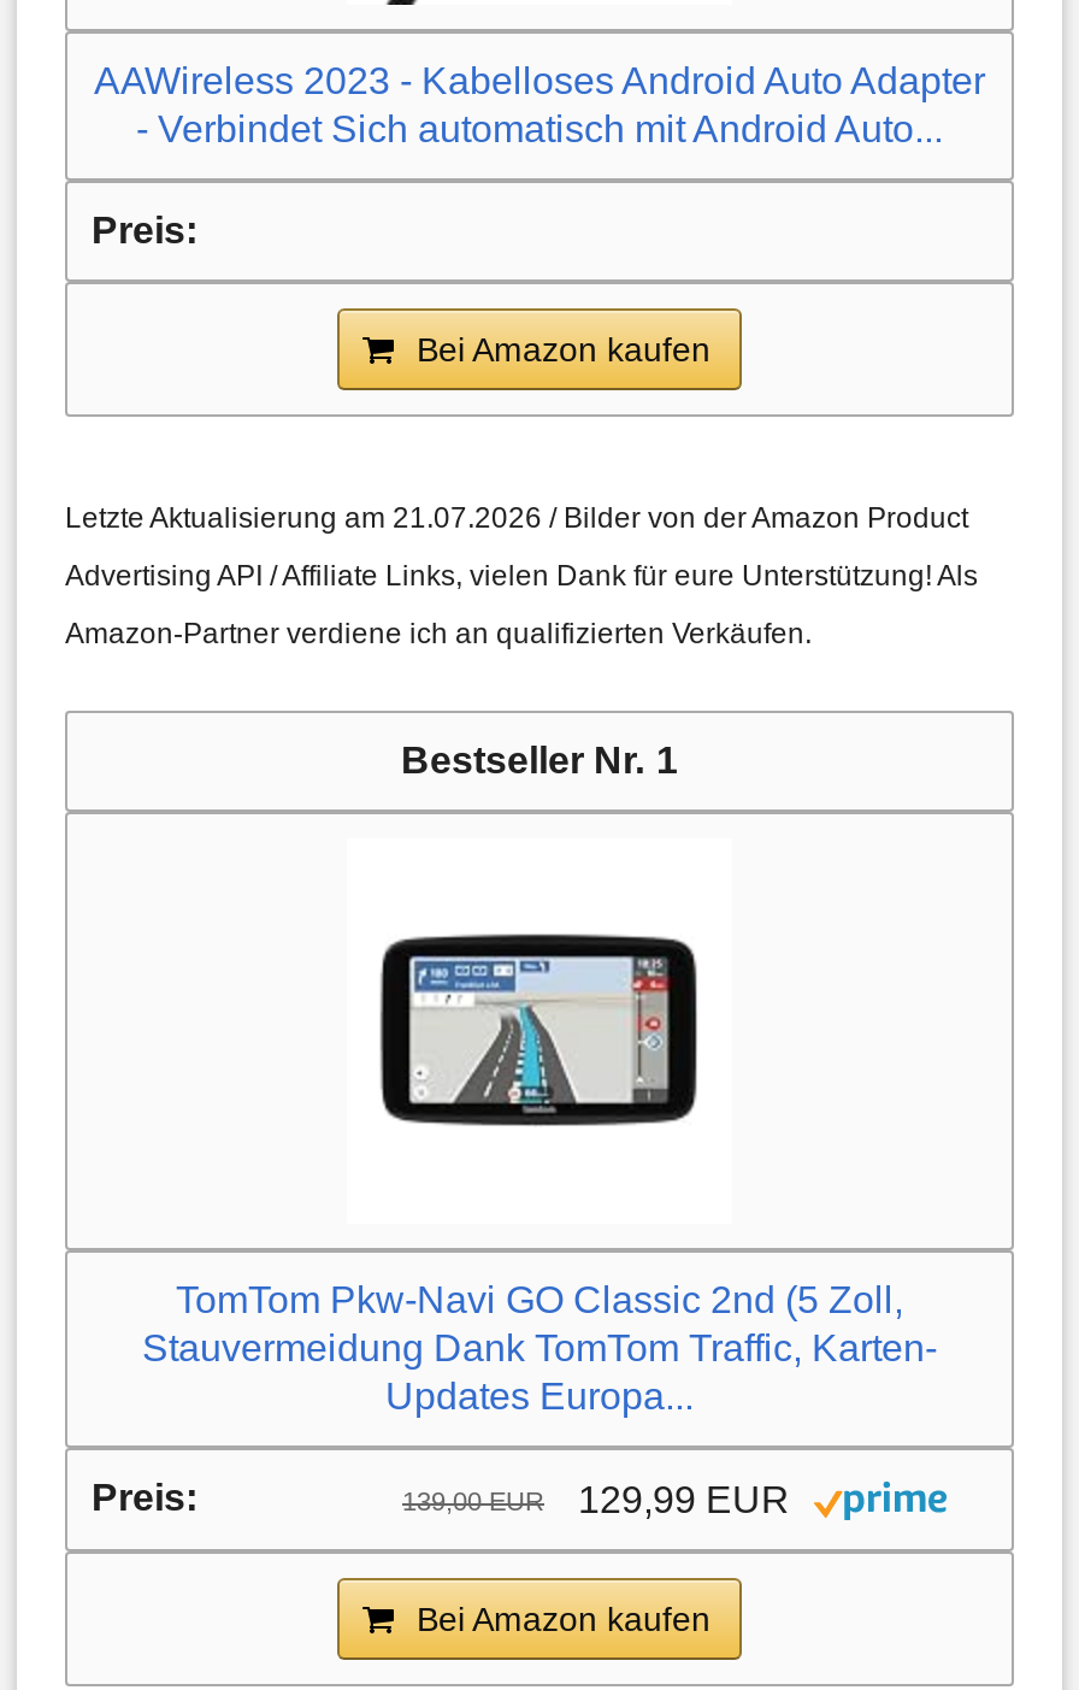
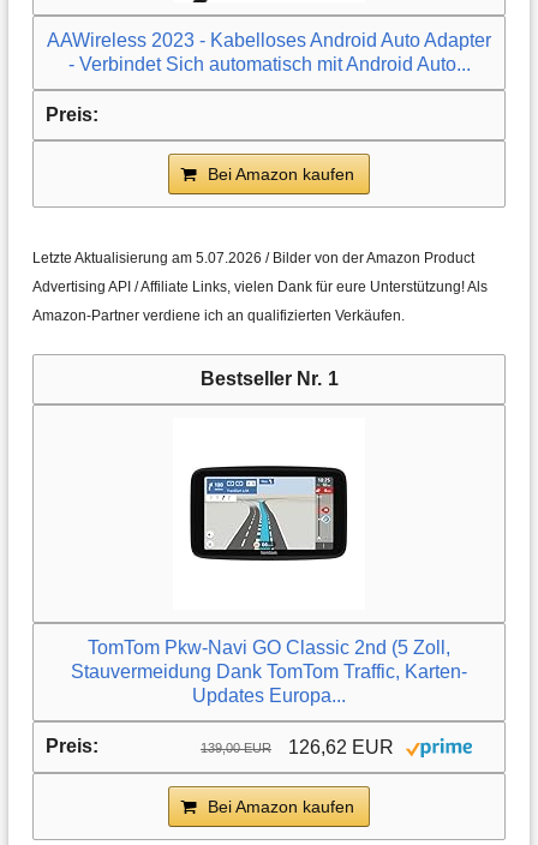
- Letzte Aktualisierung am 21.07.2026 / Bilder von der Amazon Product
+ Letzte Aktualisierung am 5.07.2026 / Bilder von der Amazon Product

- 139,00 EUR 129,99 EUR
+ 139,00 EUR 126,62 EUR
